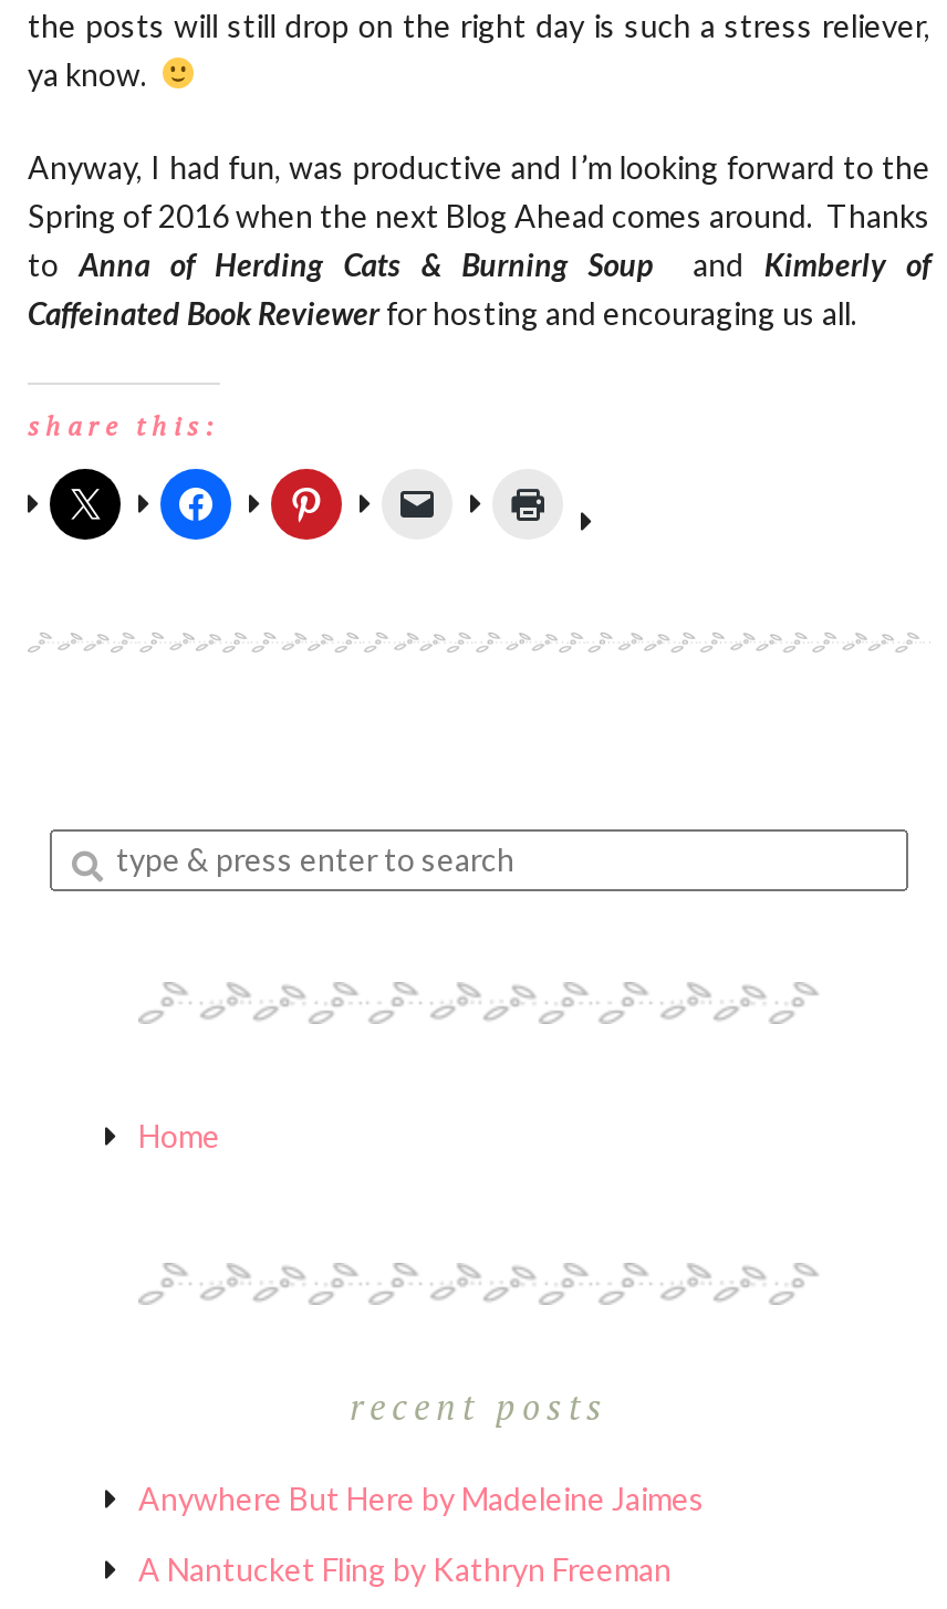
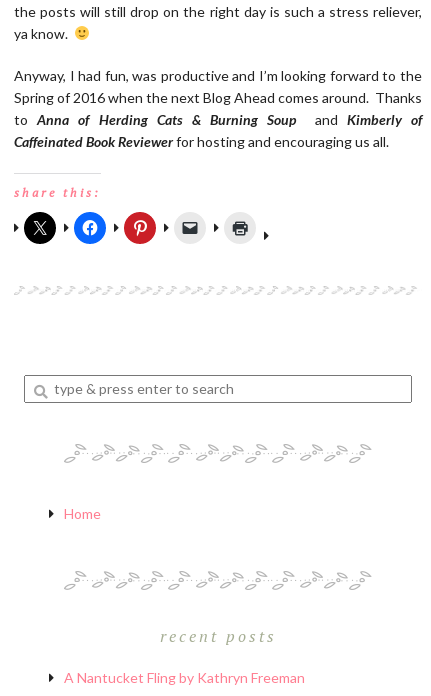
- Anywhere But Here by Madeleine Jaimes
